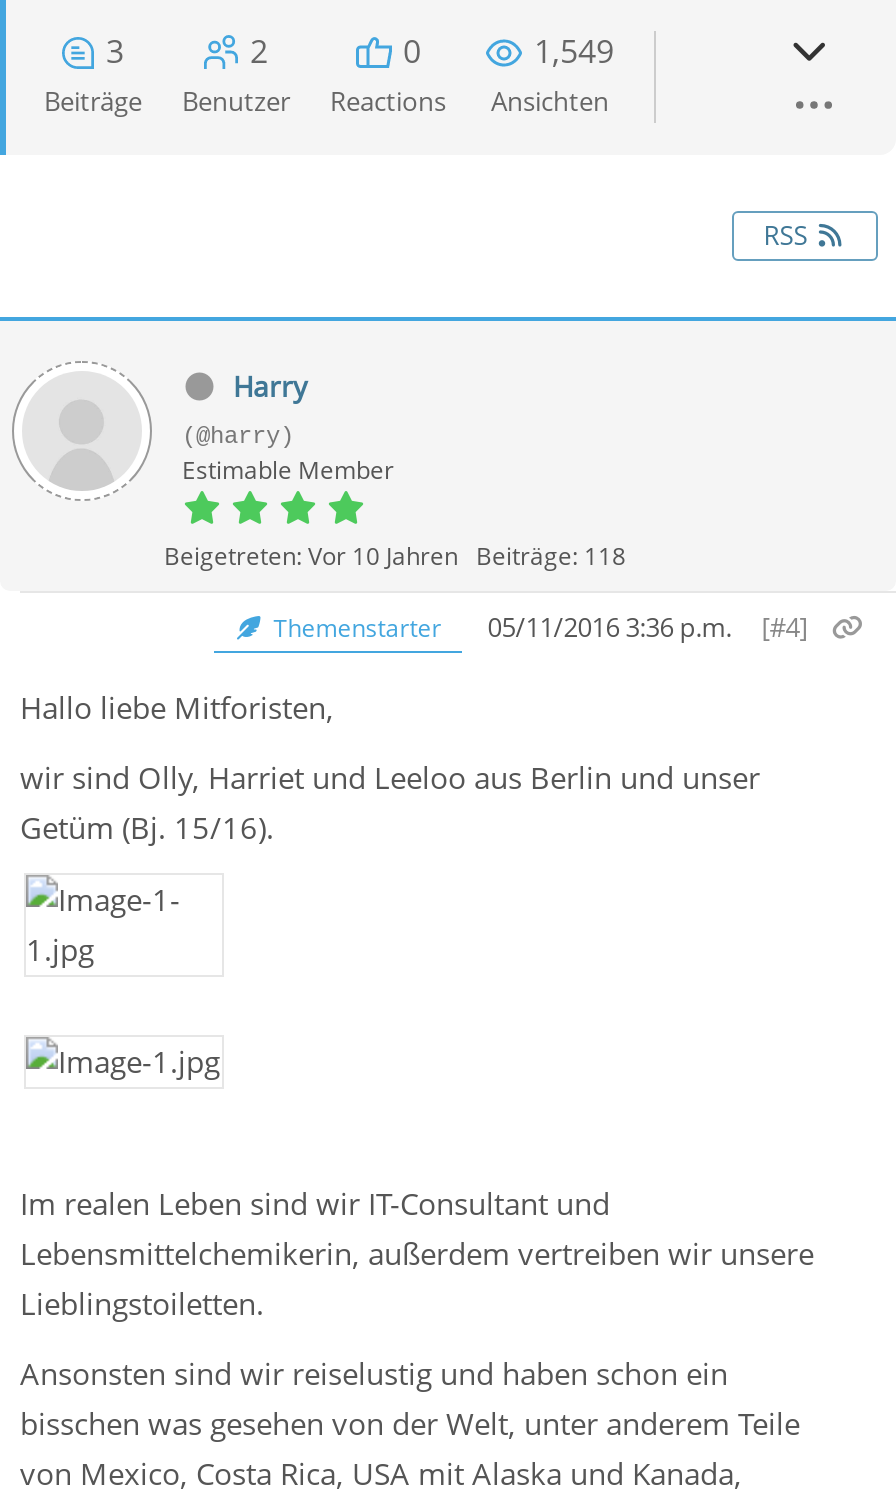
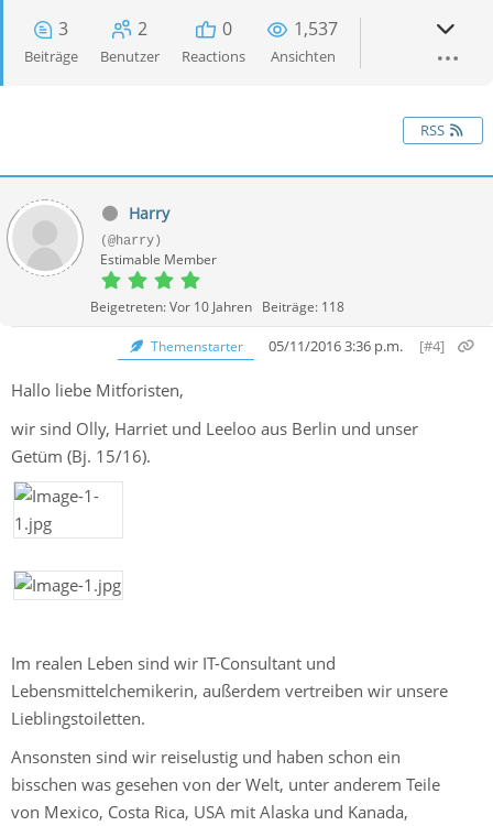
- 1,549
+ 1,537
